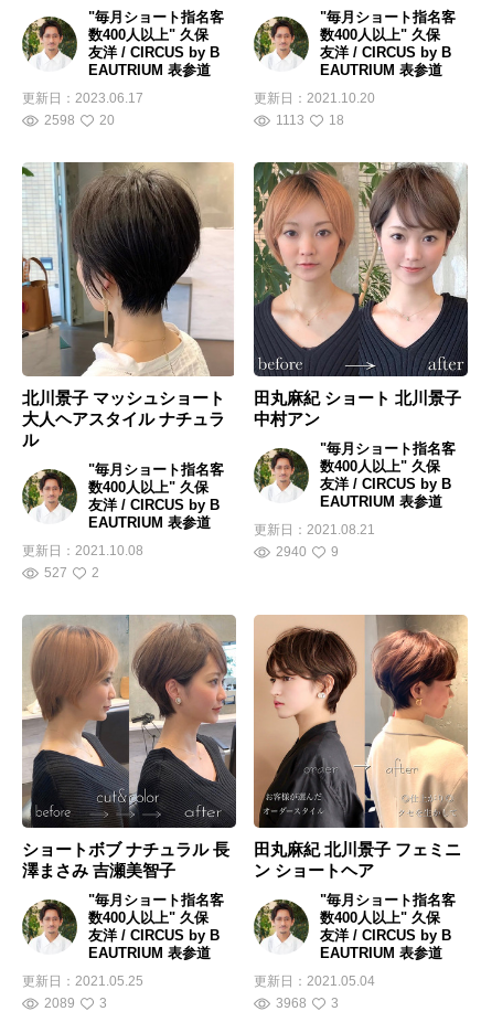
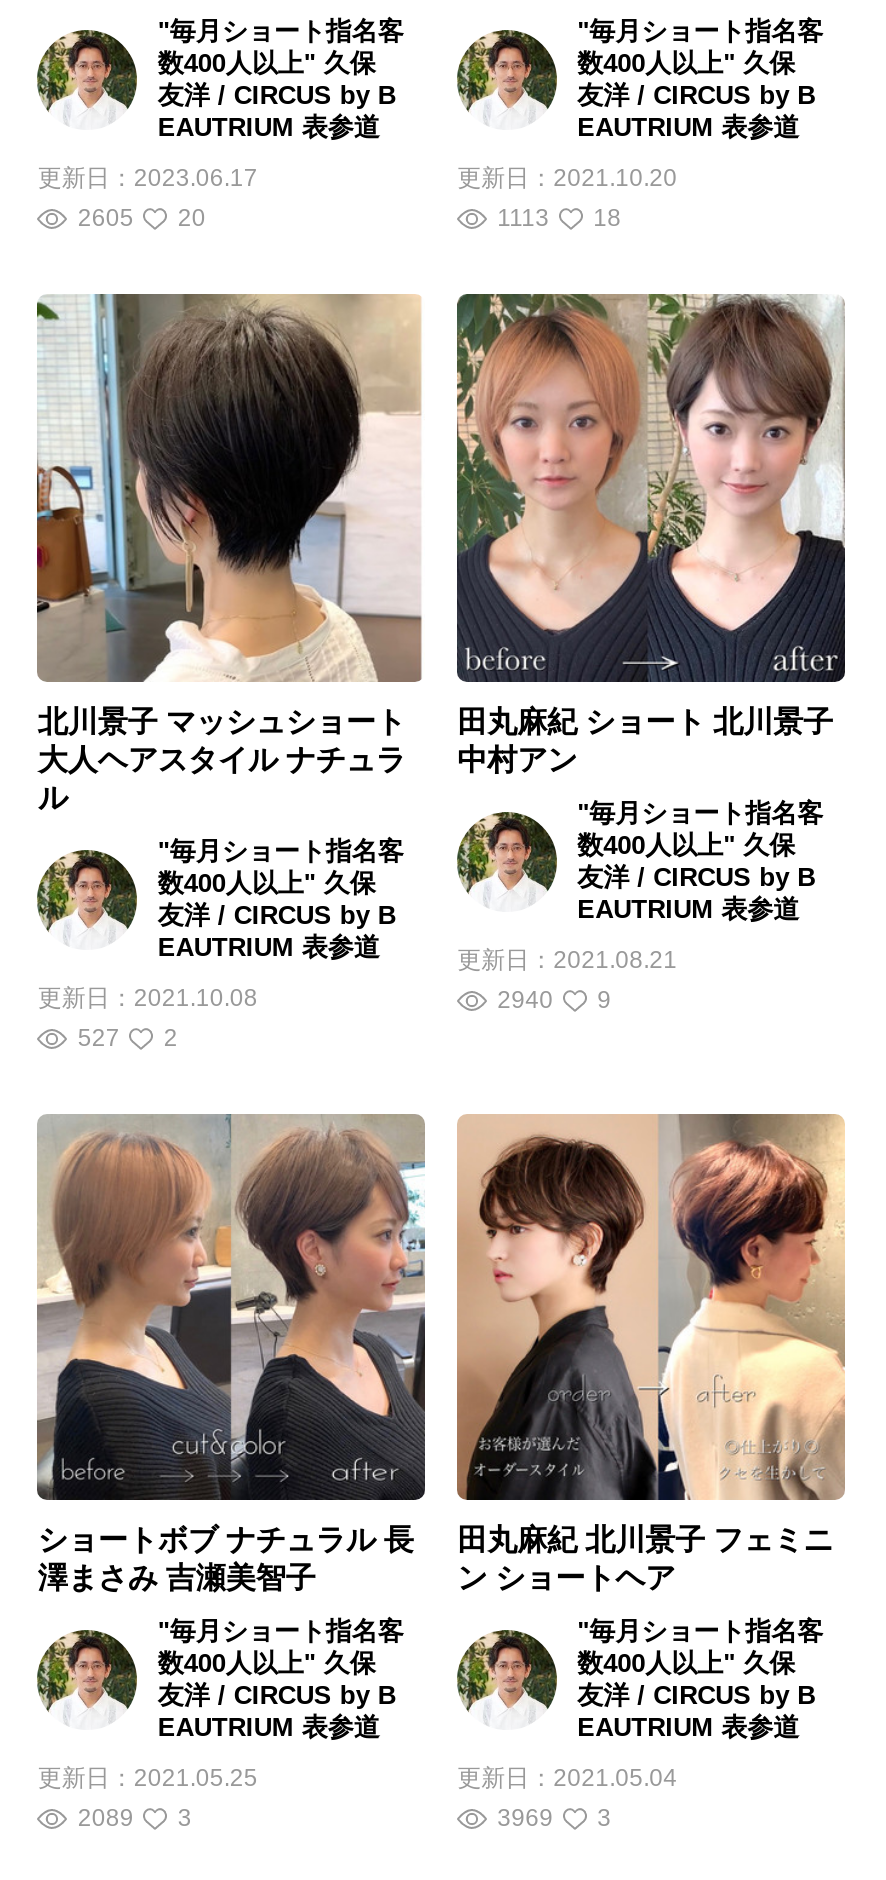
- 2598 20
+ 2605 20

- 3968 3
+ 3969 3
